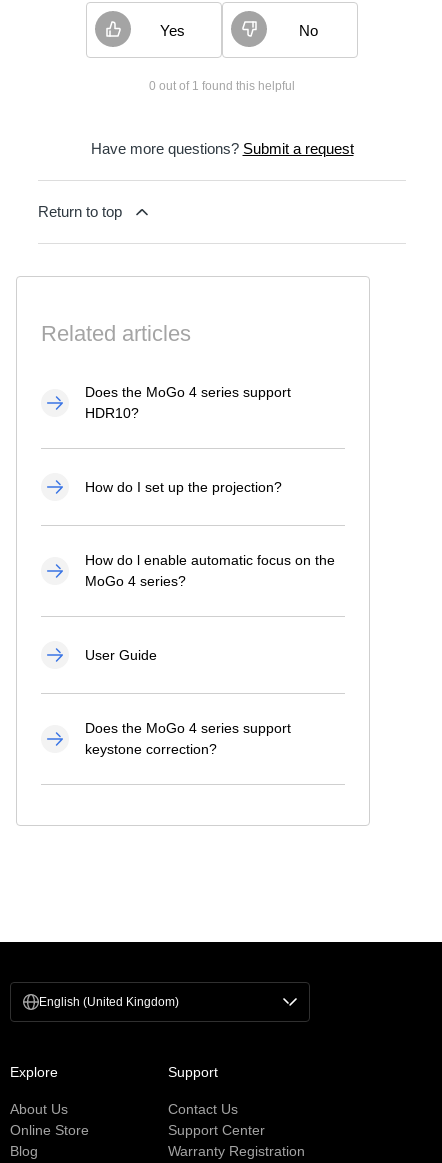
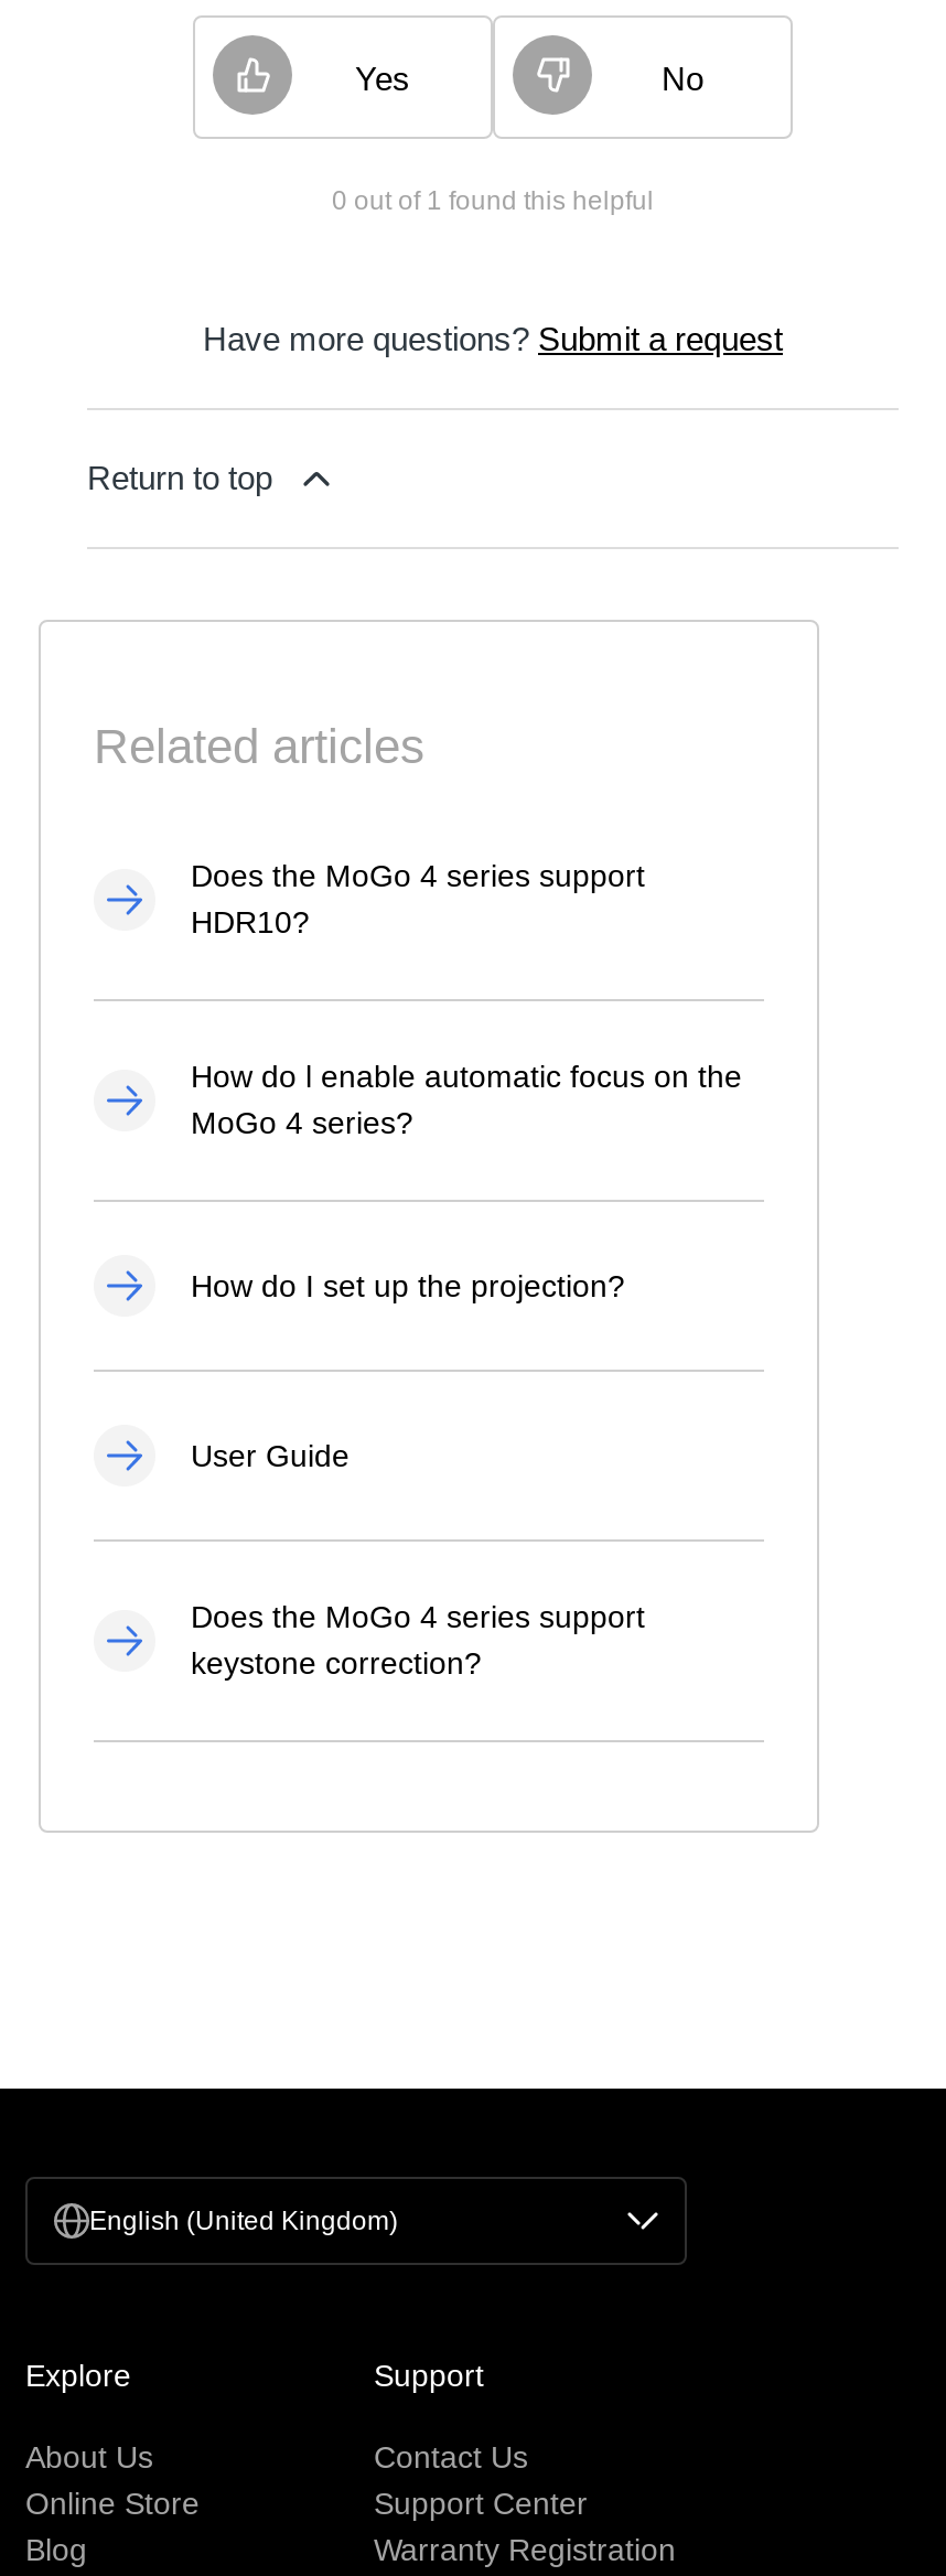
moved down: How do I set up the projection?

moved up: How do l enable automatic focus on the | MoGo 4 series?
